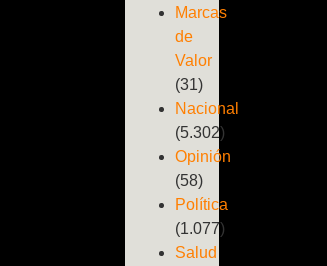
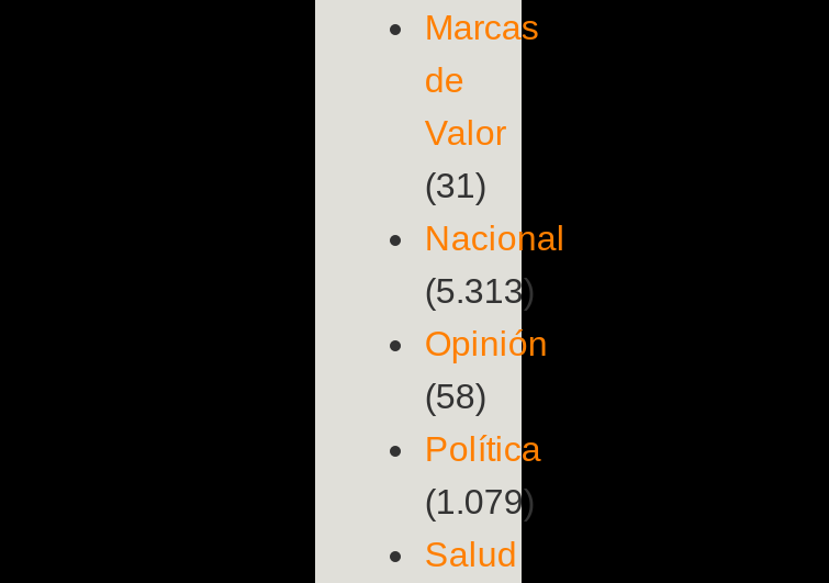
- (5.302)
+ (5.313)

- (1.077)
+ (1.079)
